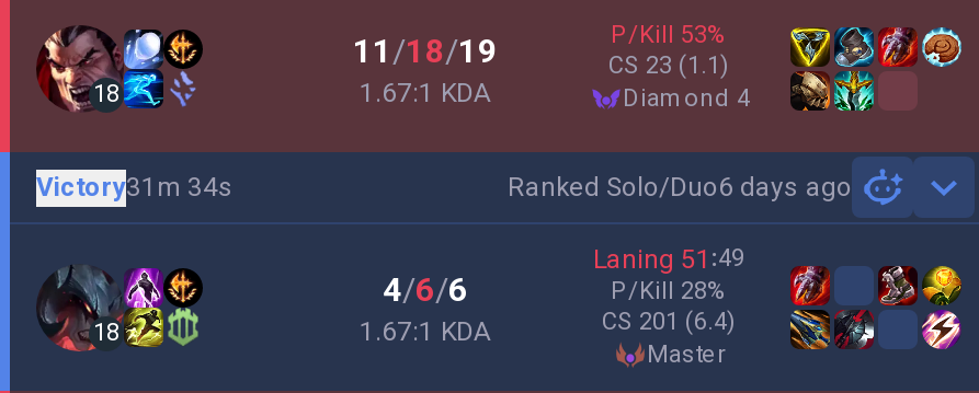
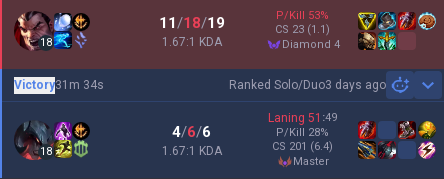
- Ranked Solo/Duo6 days ago
+ Ranked Solo/Duo3 days ago
